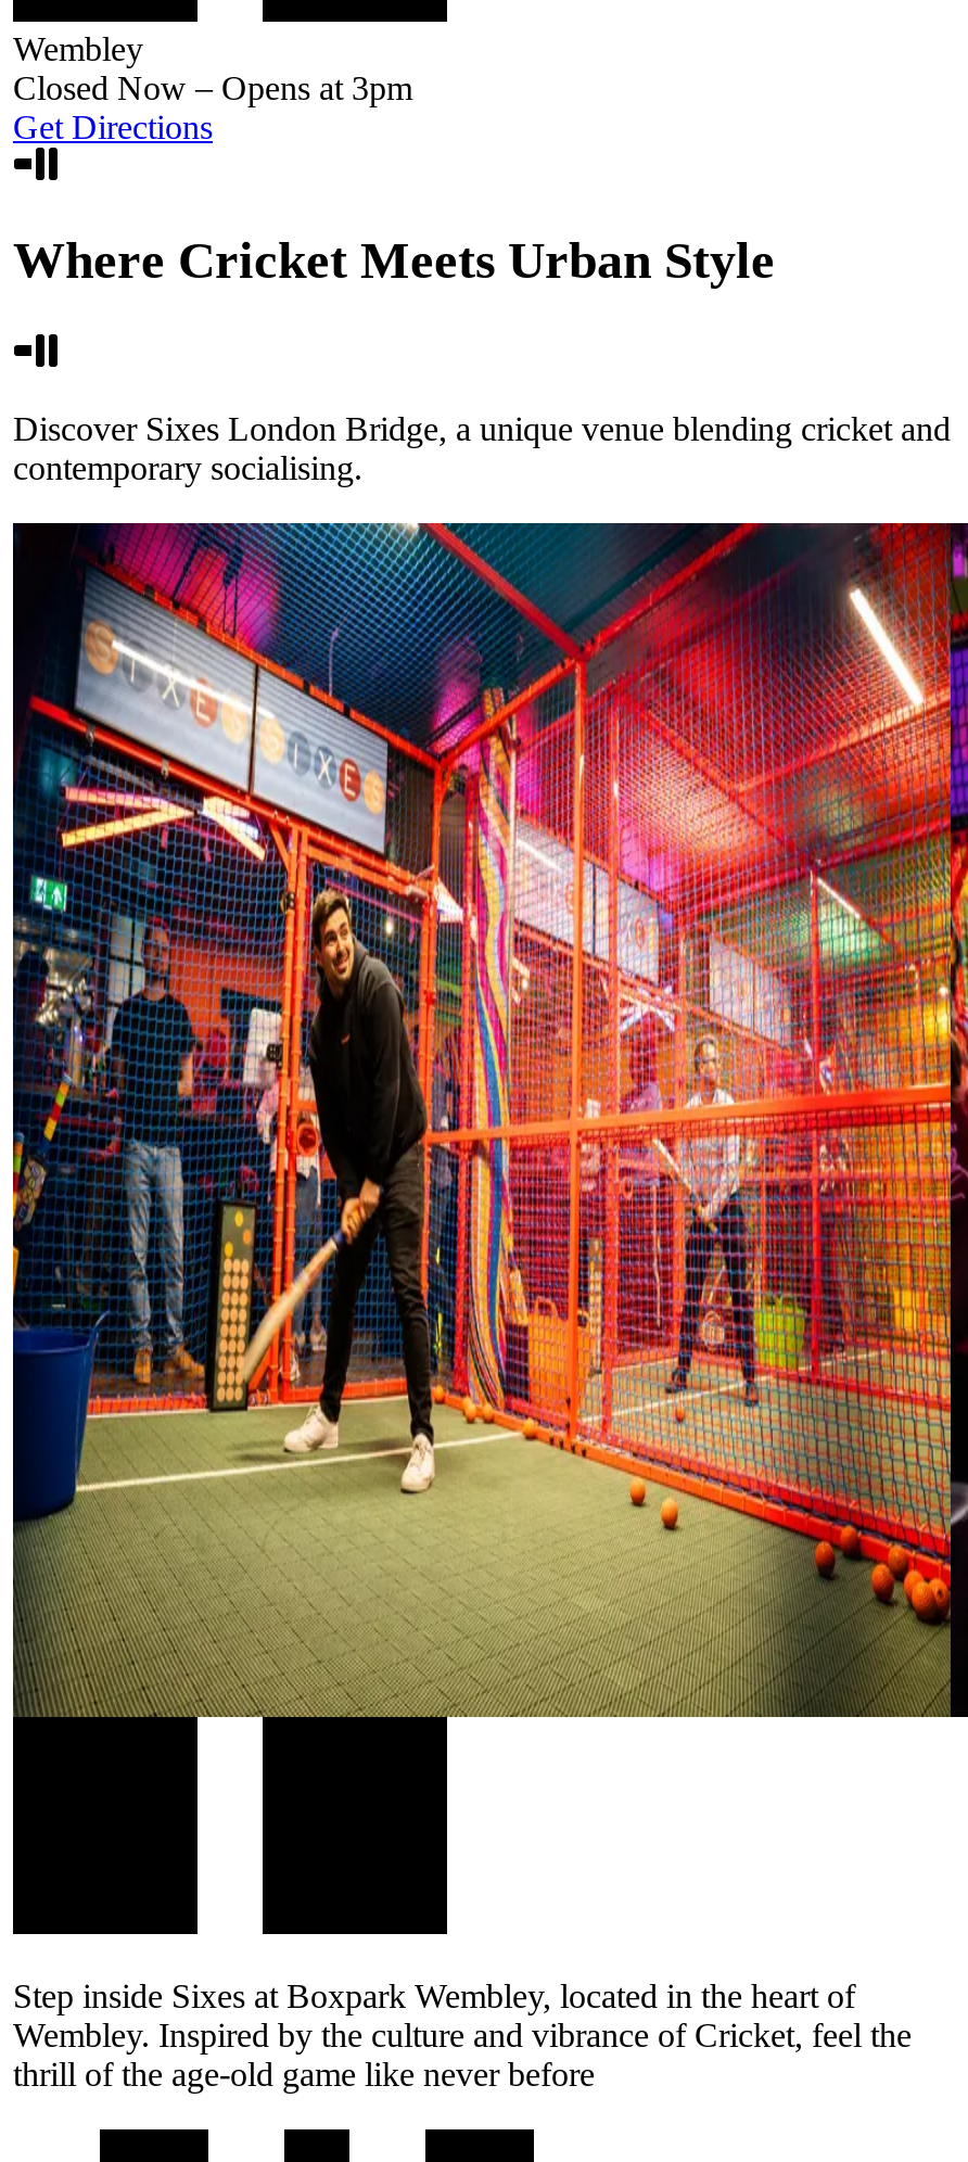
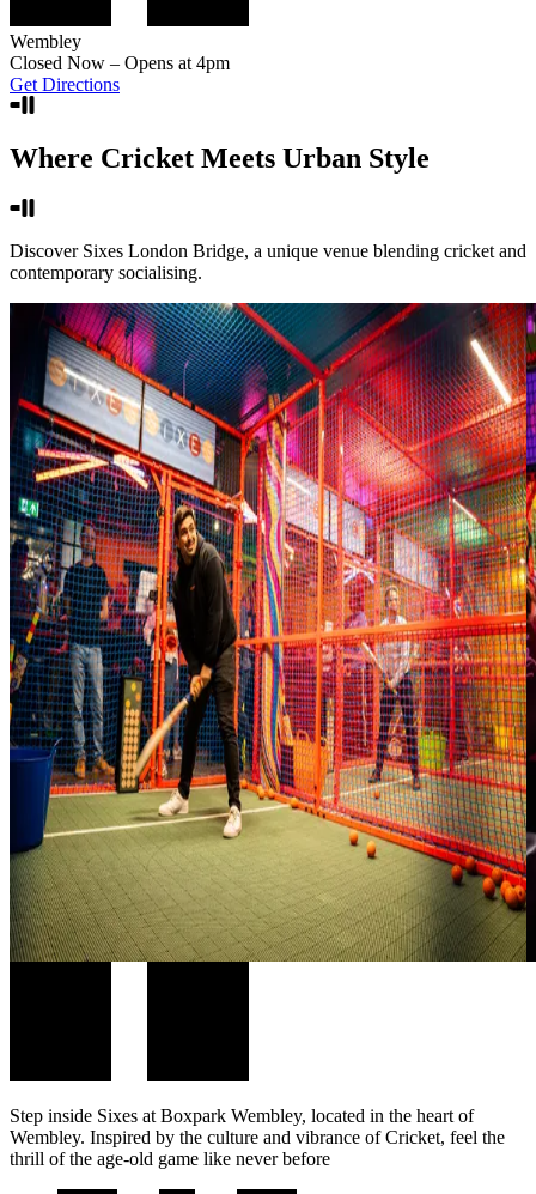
- Closed Now – Opens at 3pm
+ Closed Now – Opens at 4pm
